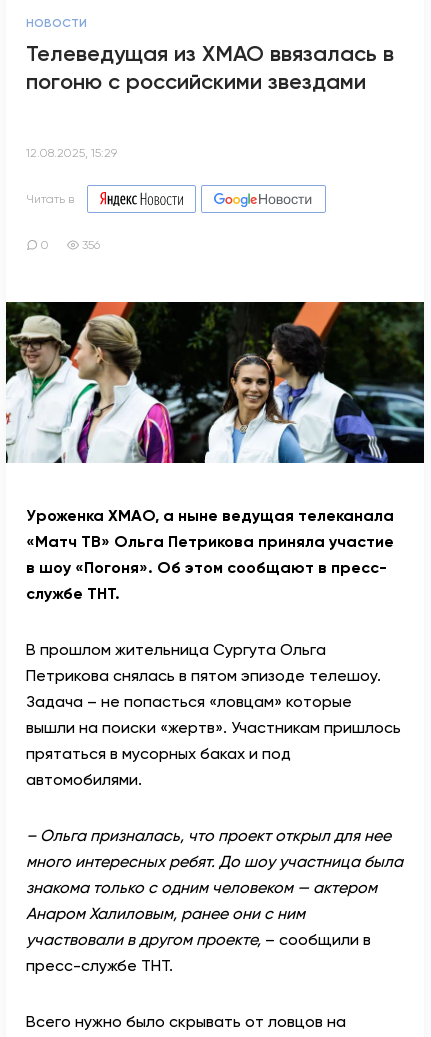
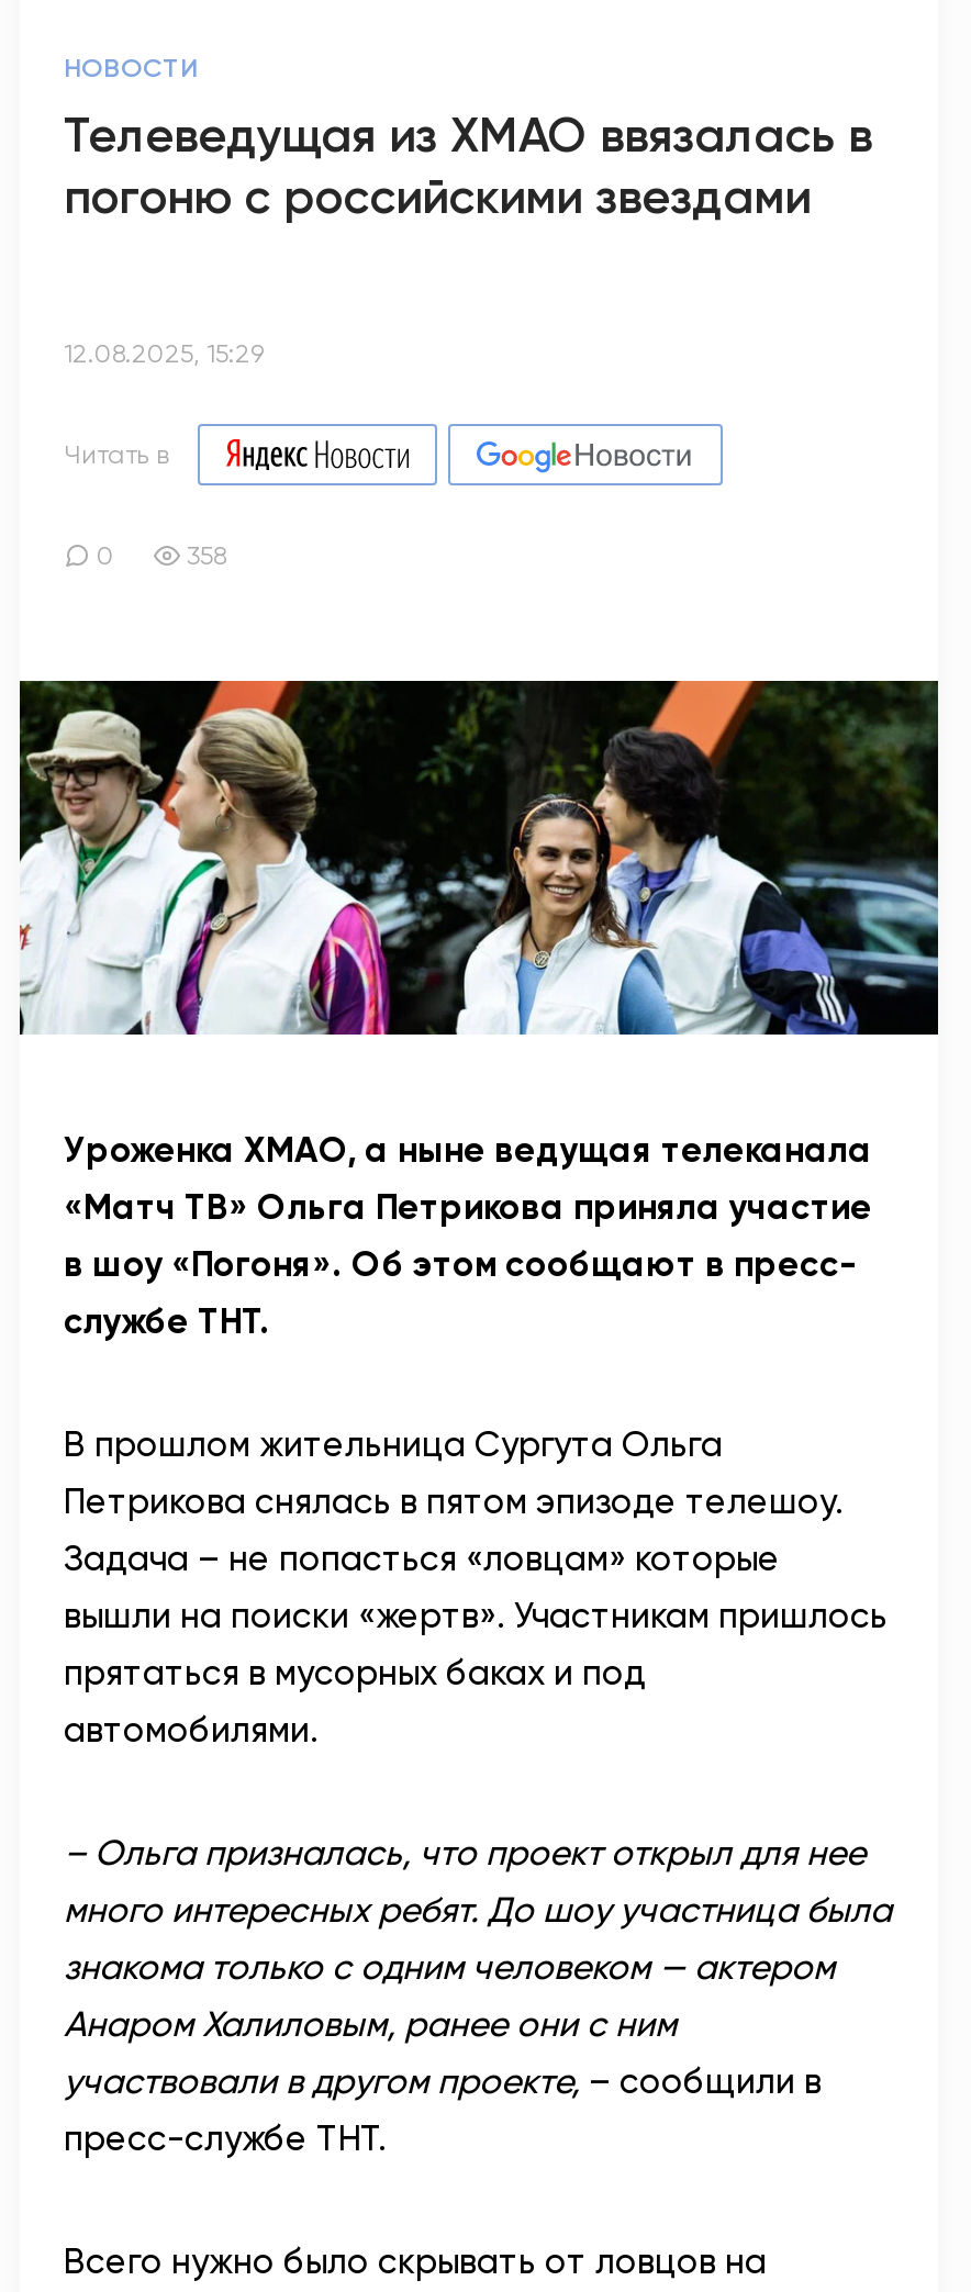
- 356
+ 358
